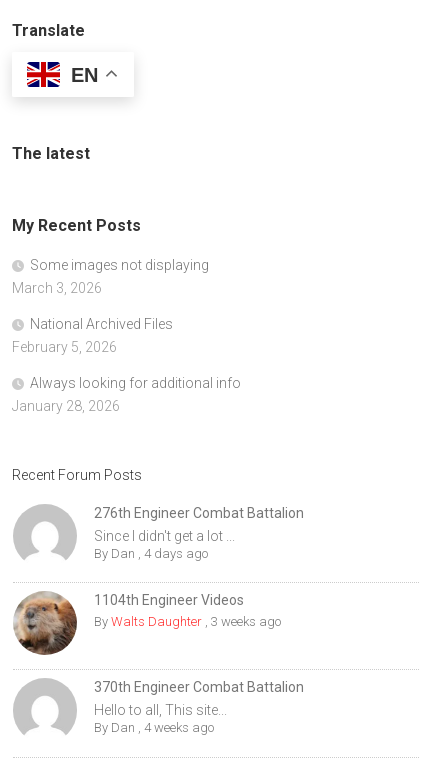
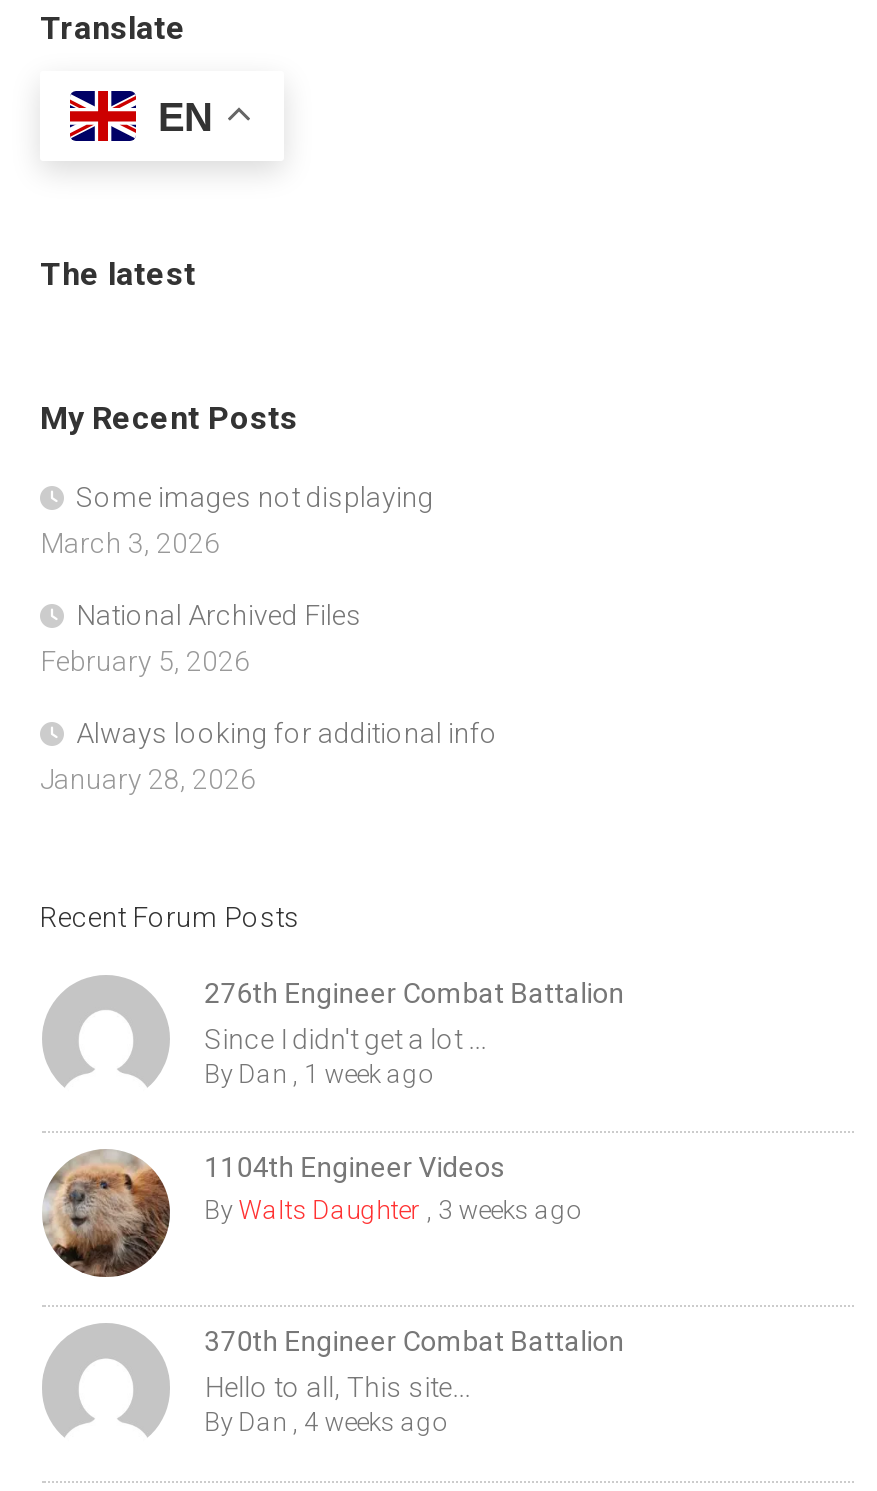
- By Dan, 4 days ago
+ By Dan, 1 week ago
